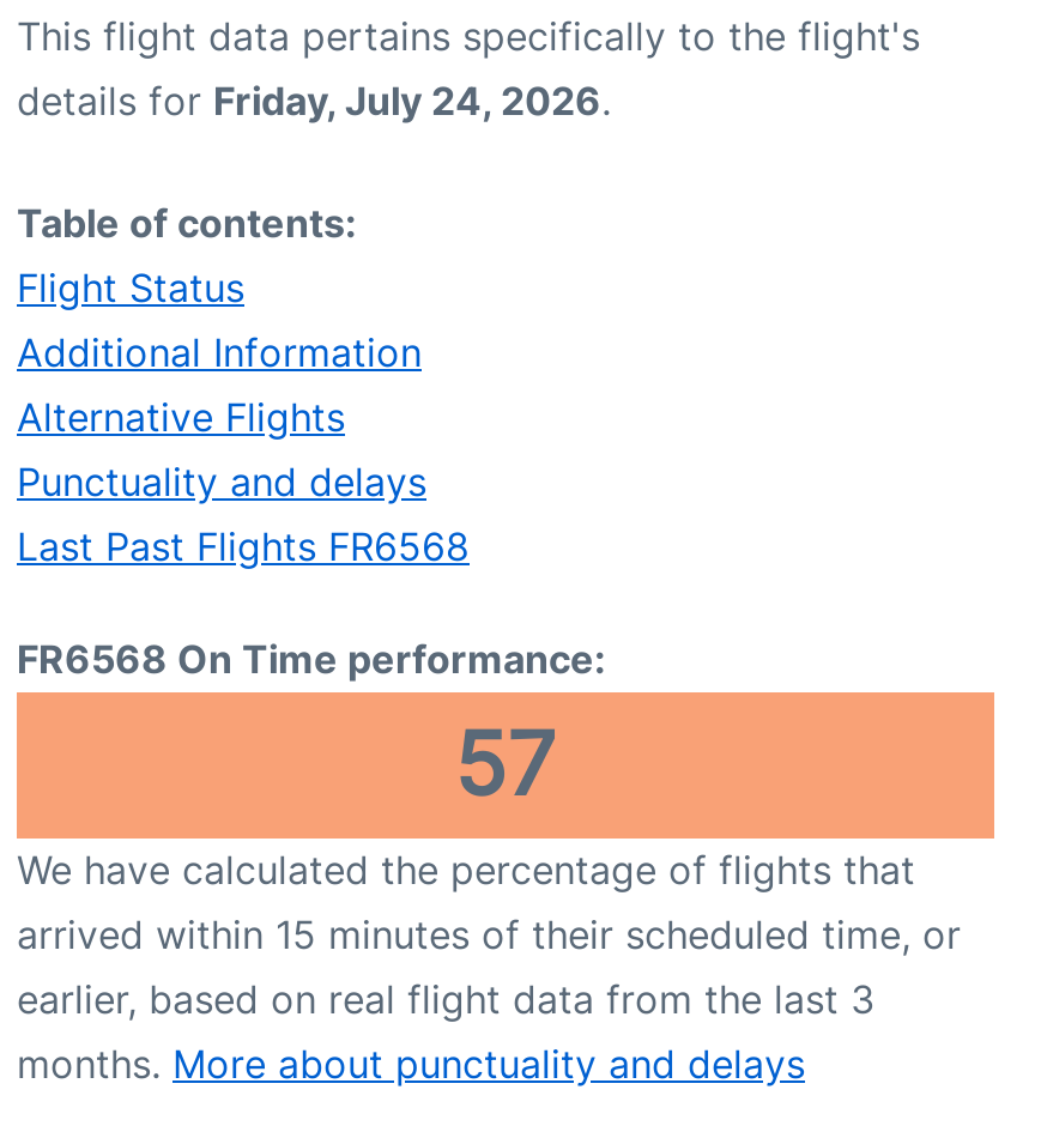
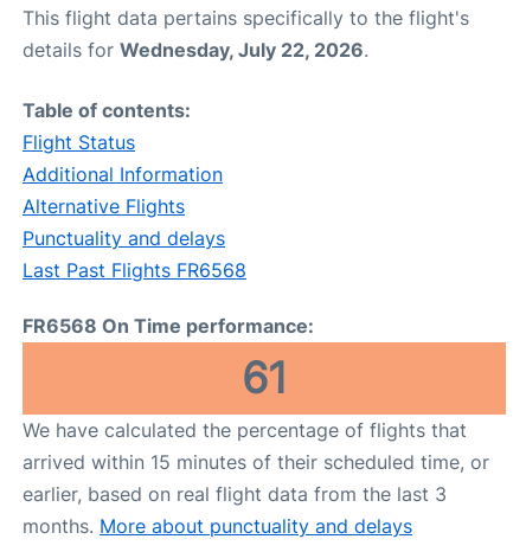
- details for Friday, July 24, 2026.
+ details for Wednesday, July 22, 2026.

- 57
+ 61
